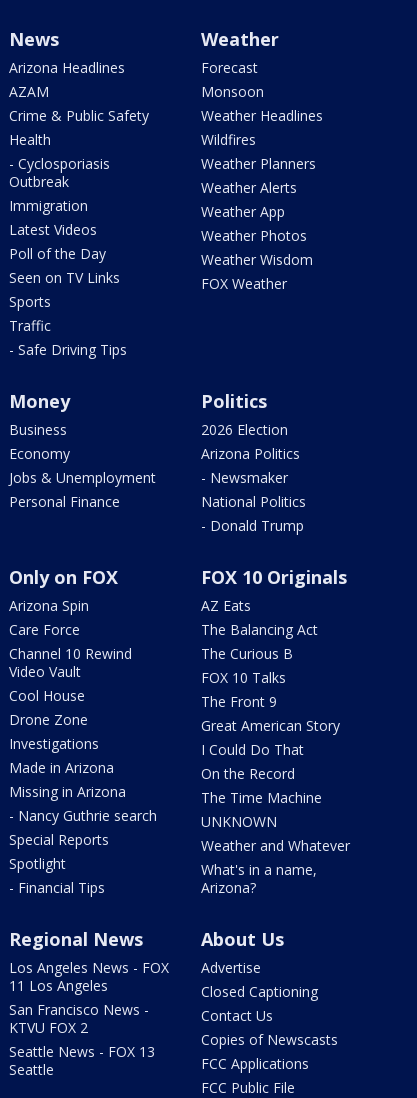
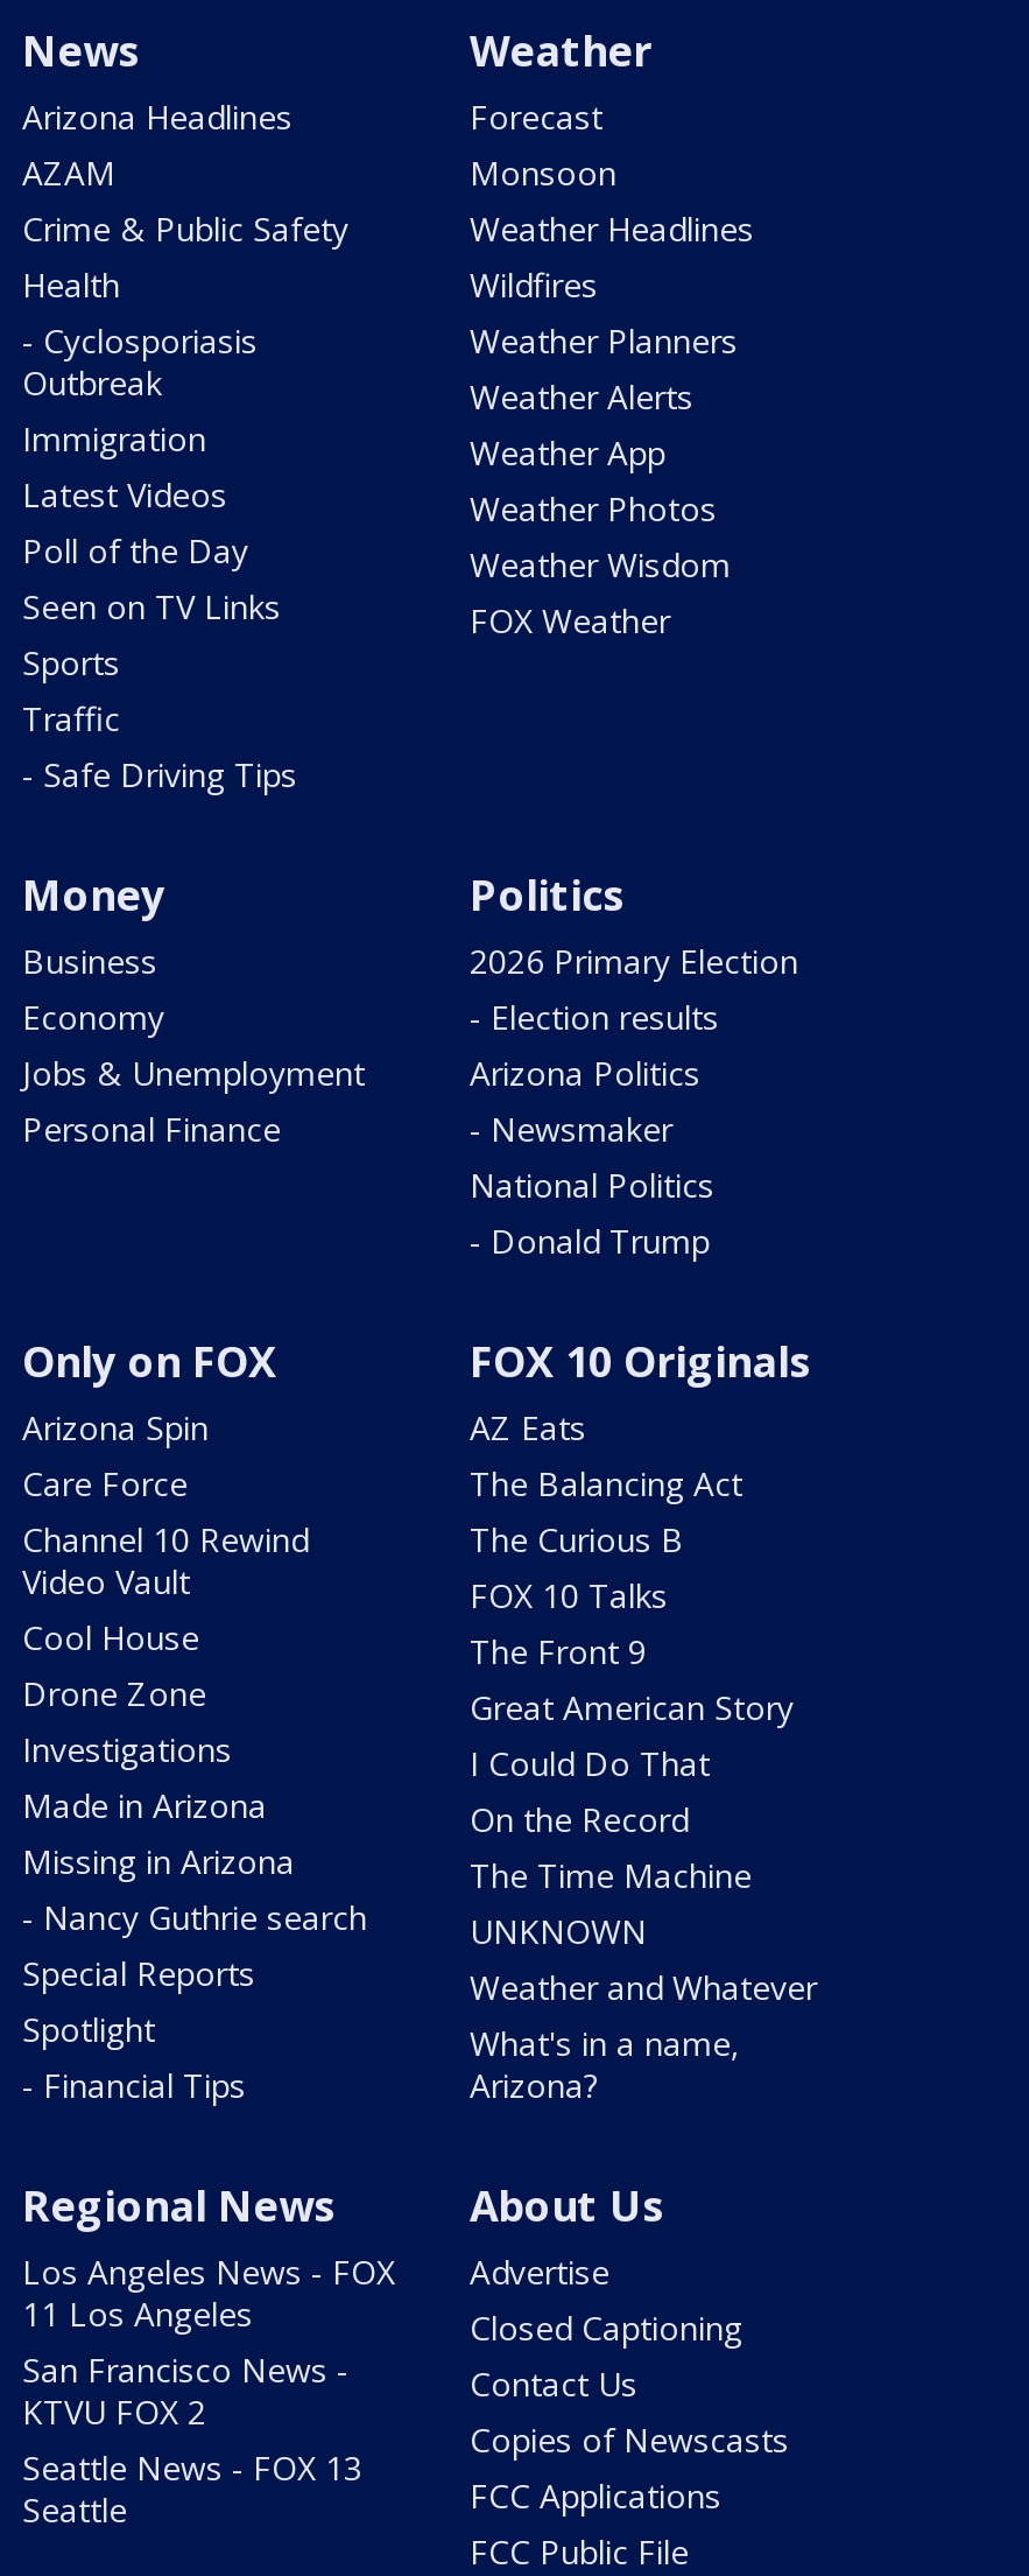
- 2026 Election
+ 2026 Primary Election
+ - Election results
